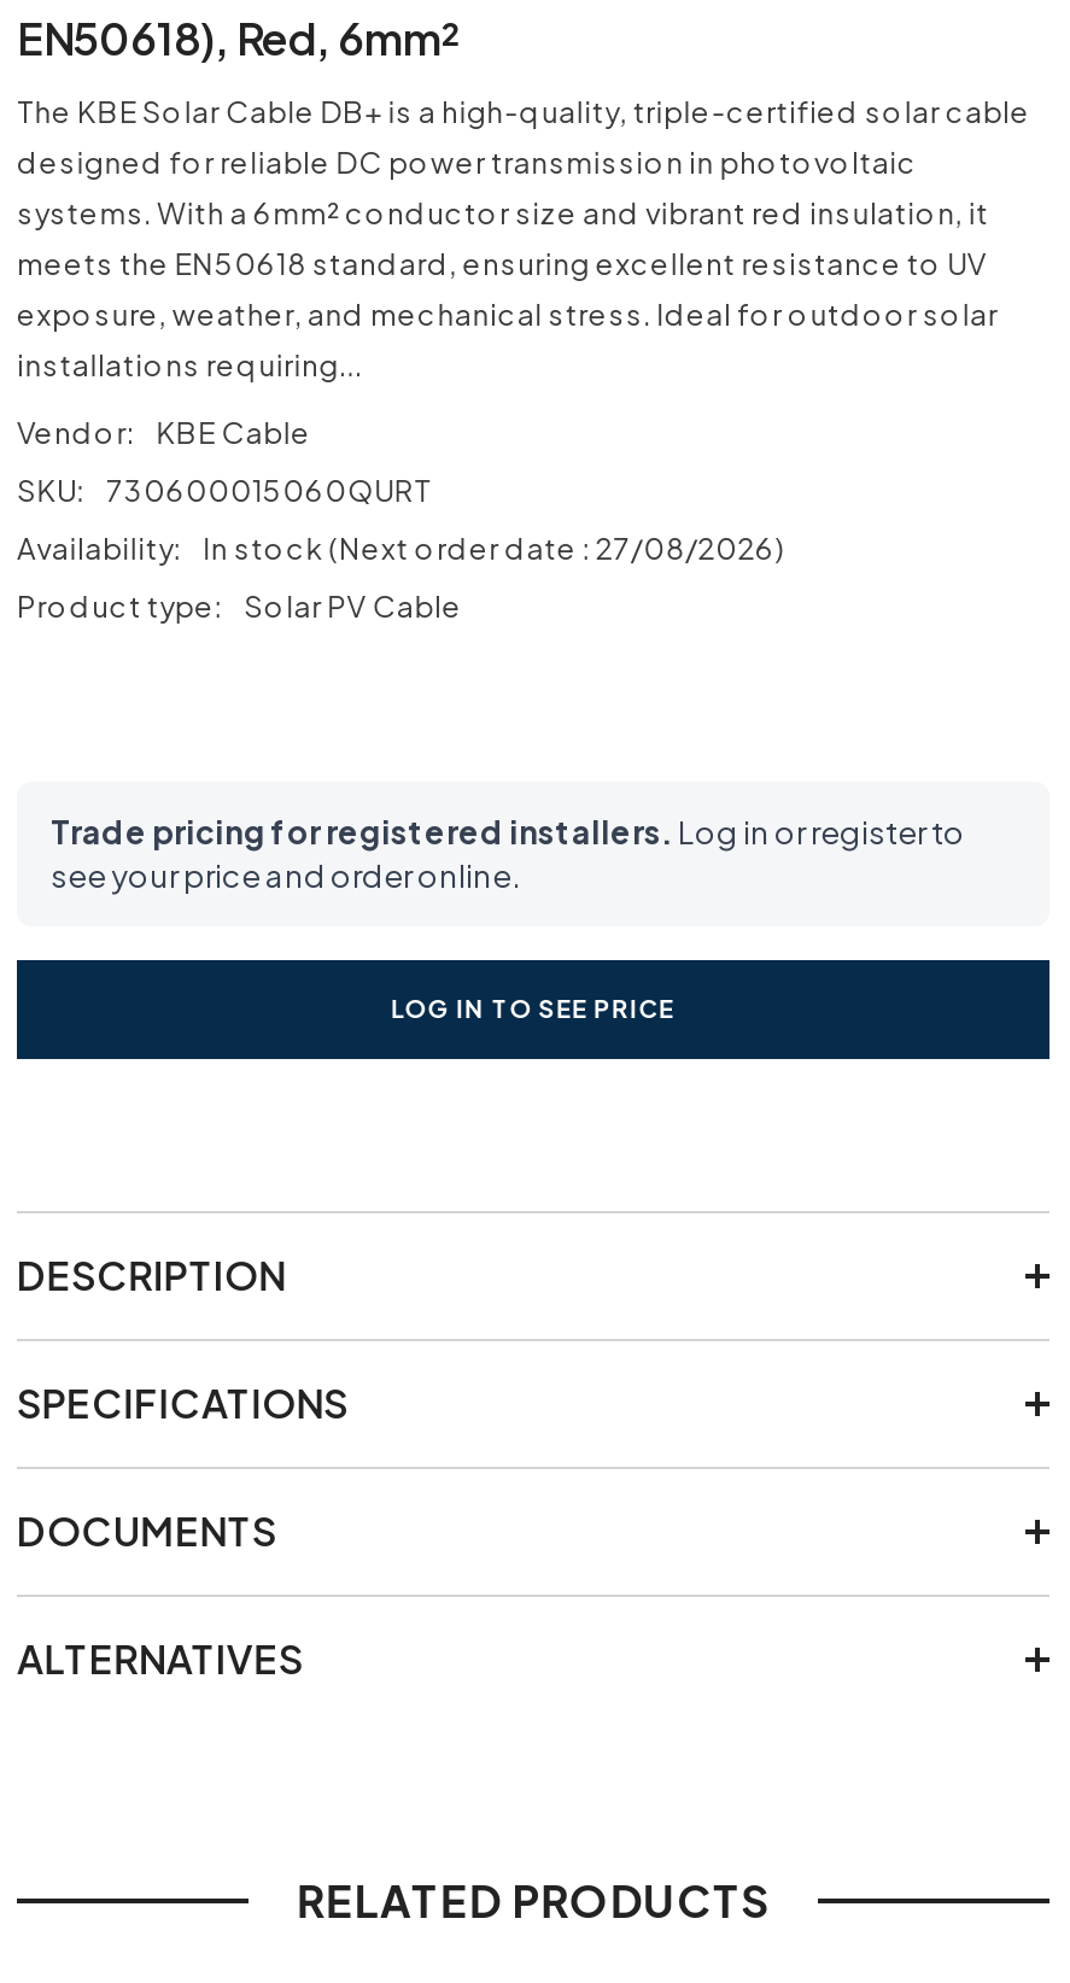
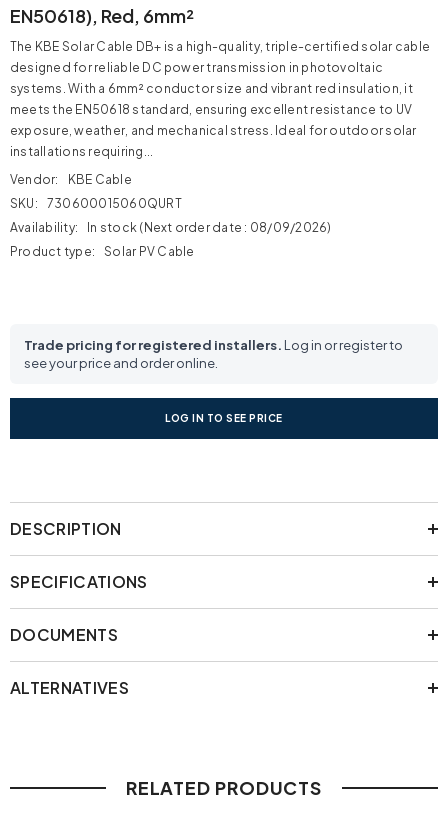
- Availability: In stock (Next order date : 27/08/2026)
+ Availability: In stock (Next order date : 08/09/2026)
